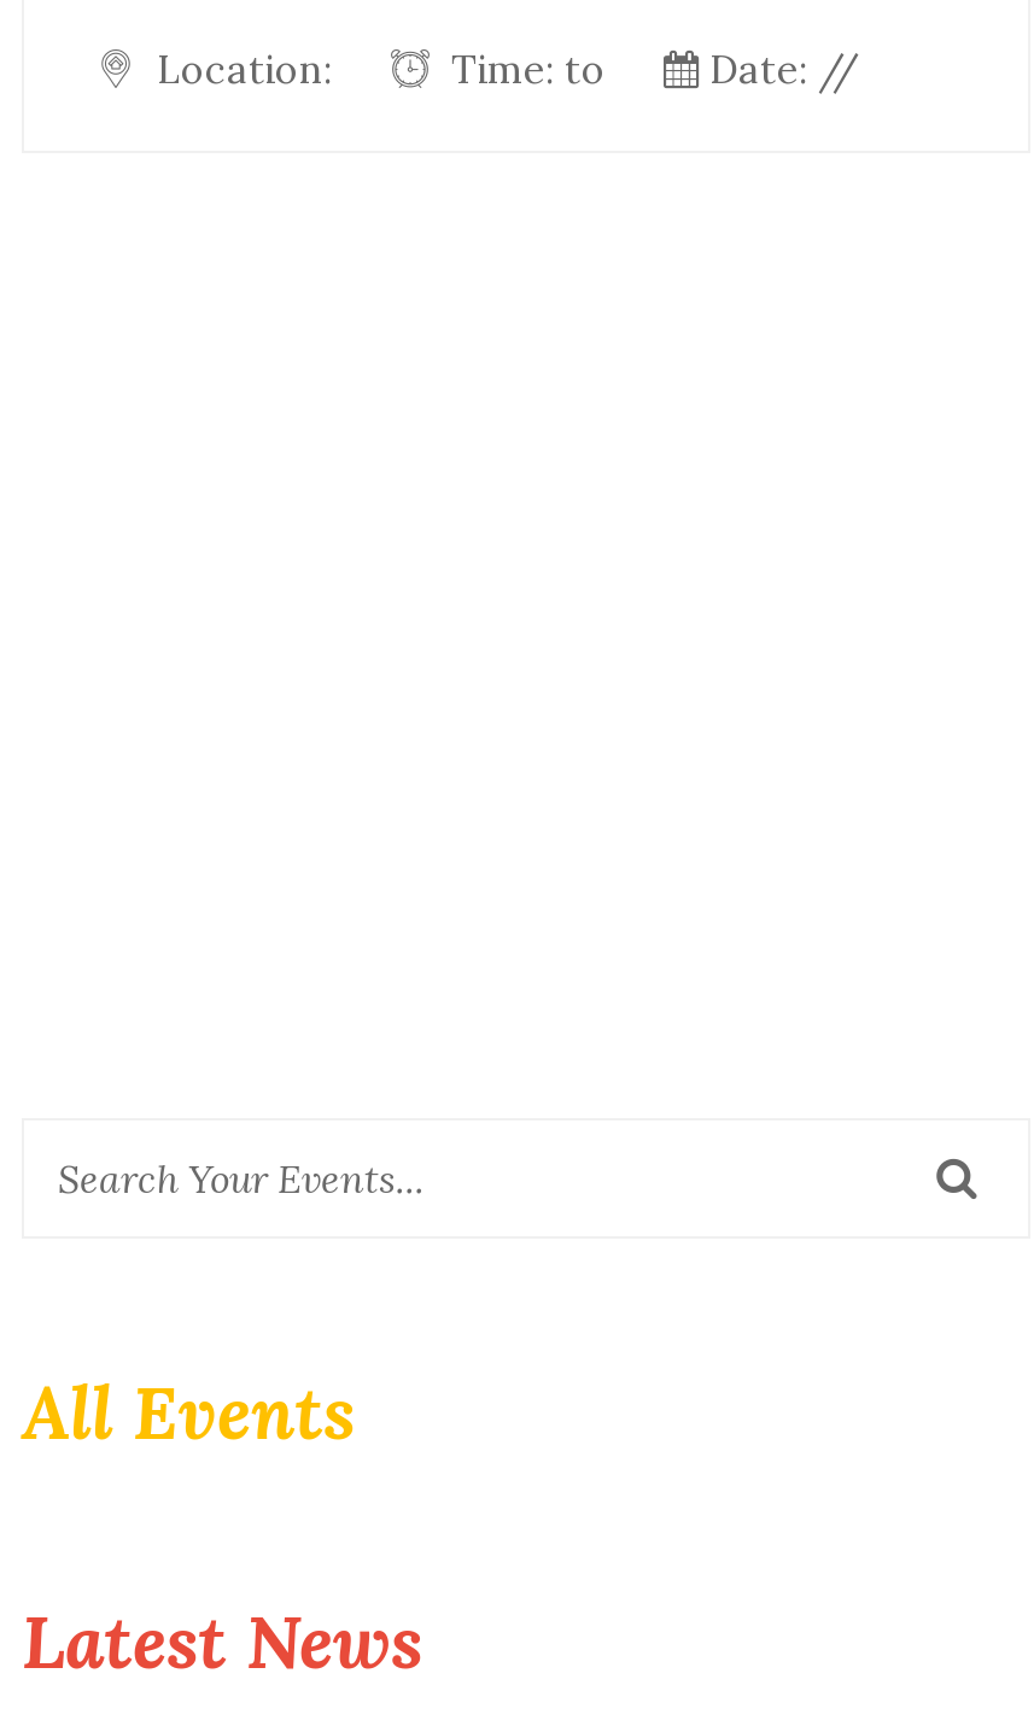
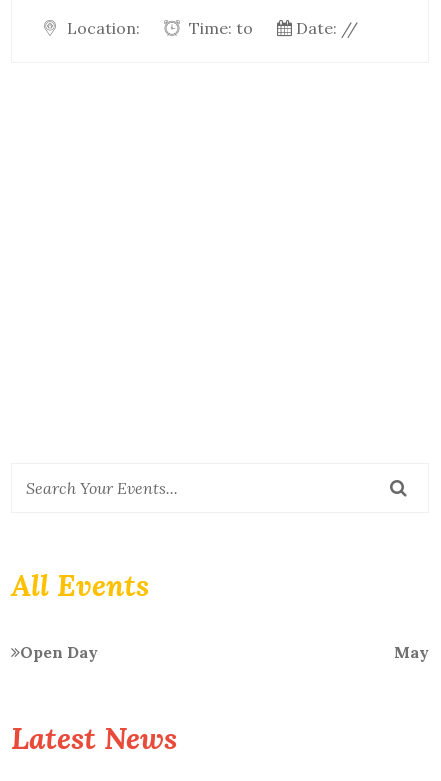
+ Open Day
+ May
